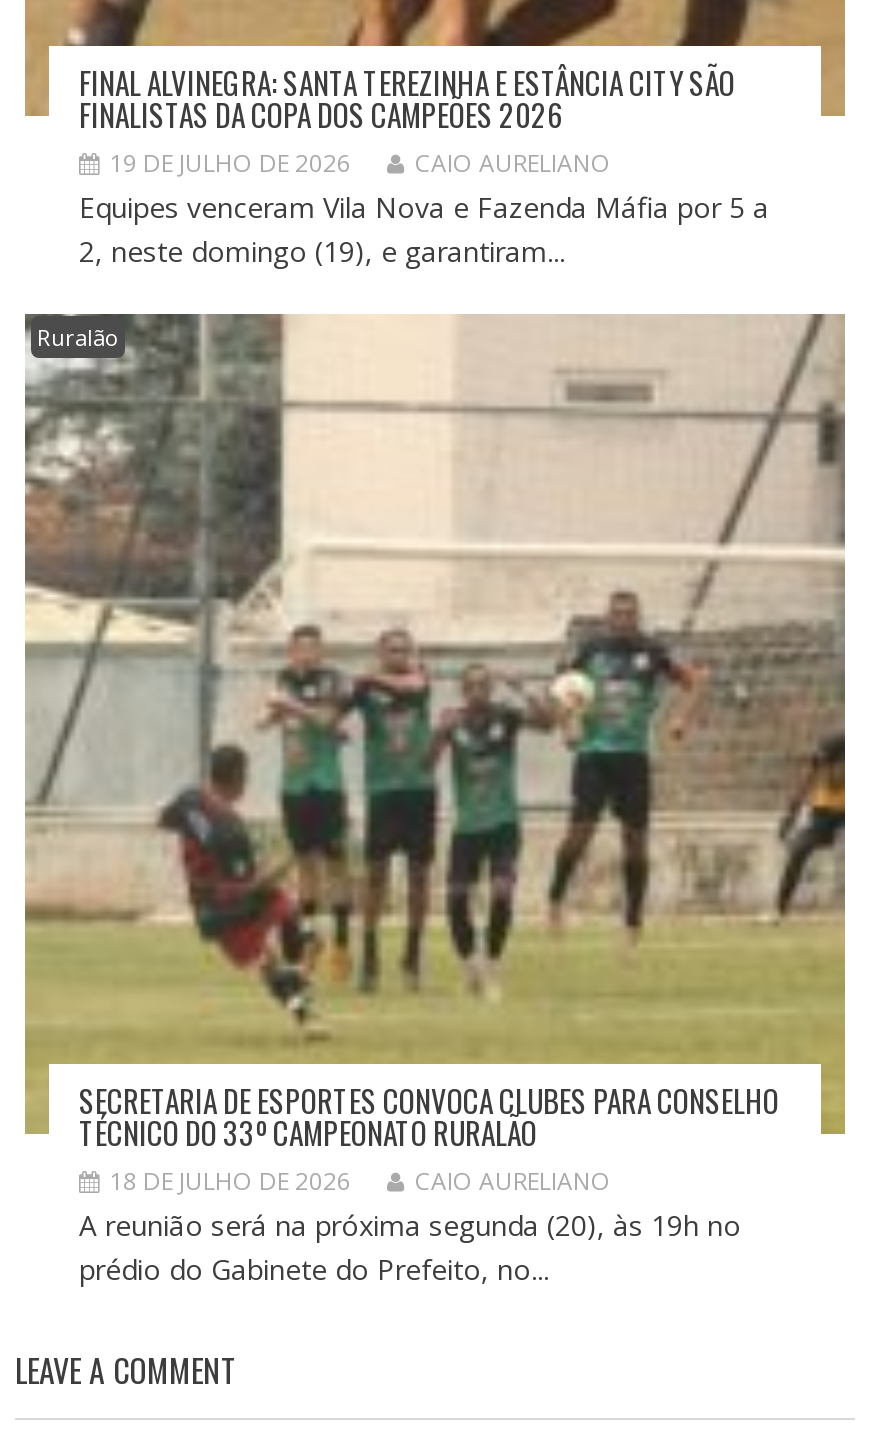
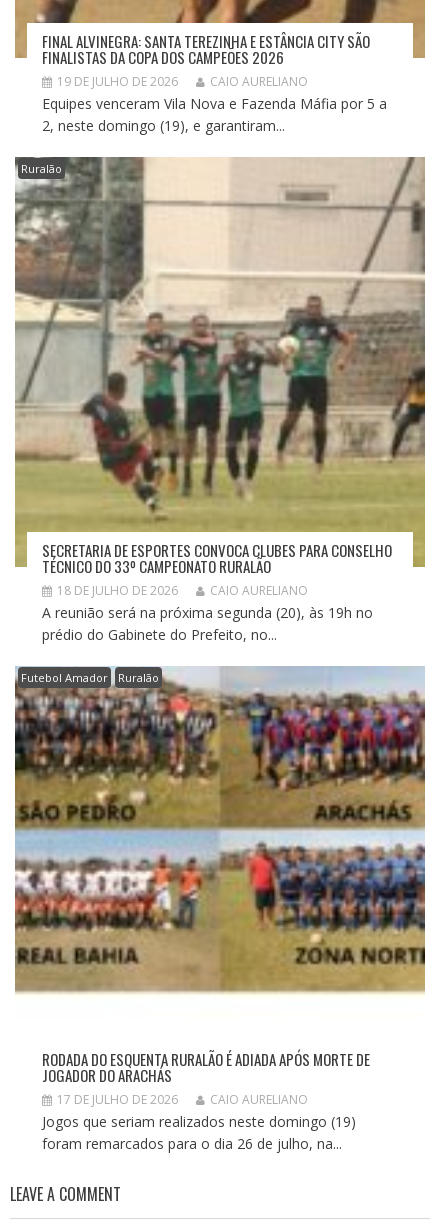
+ [image]
+ Futebol Amador
+ Ruralão

+ RODADA DO ESQUENTA RURALÃO É ADIADA APÓS MORTE DE
+ JOGADOR DO ARACHÁS
+ 17 DE JULHO DE 2026
+ CAIO AURELIANO
+ Jogos que seriam realizados neste domingo (19)
+ foram remarcados para o dia 26 de julho, na...
